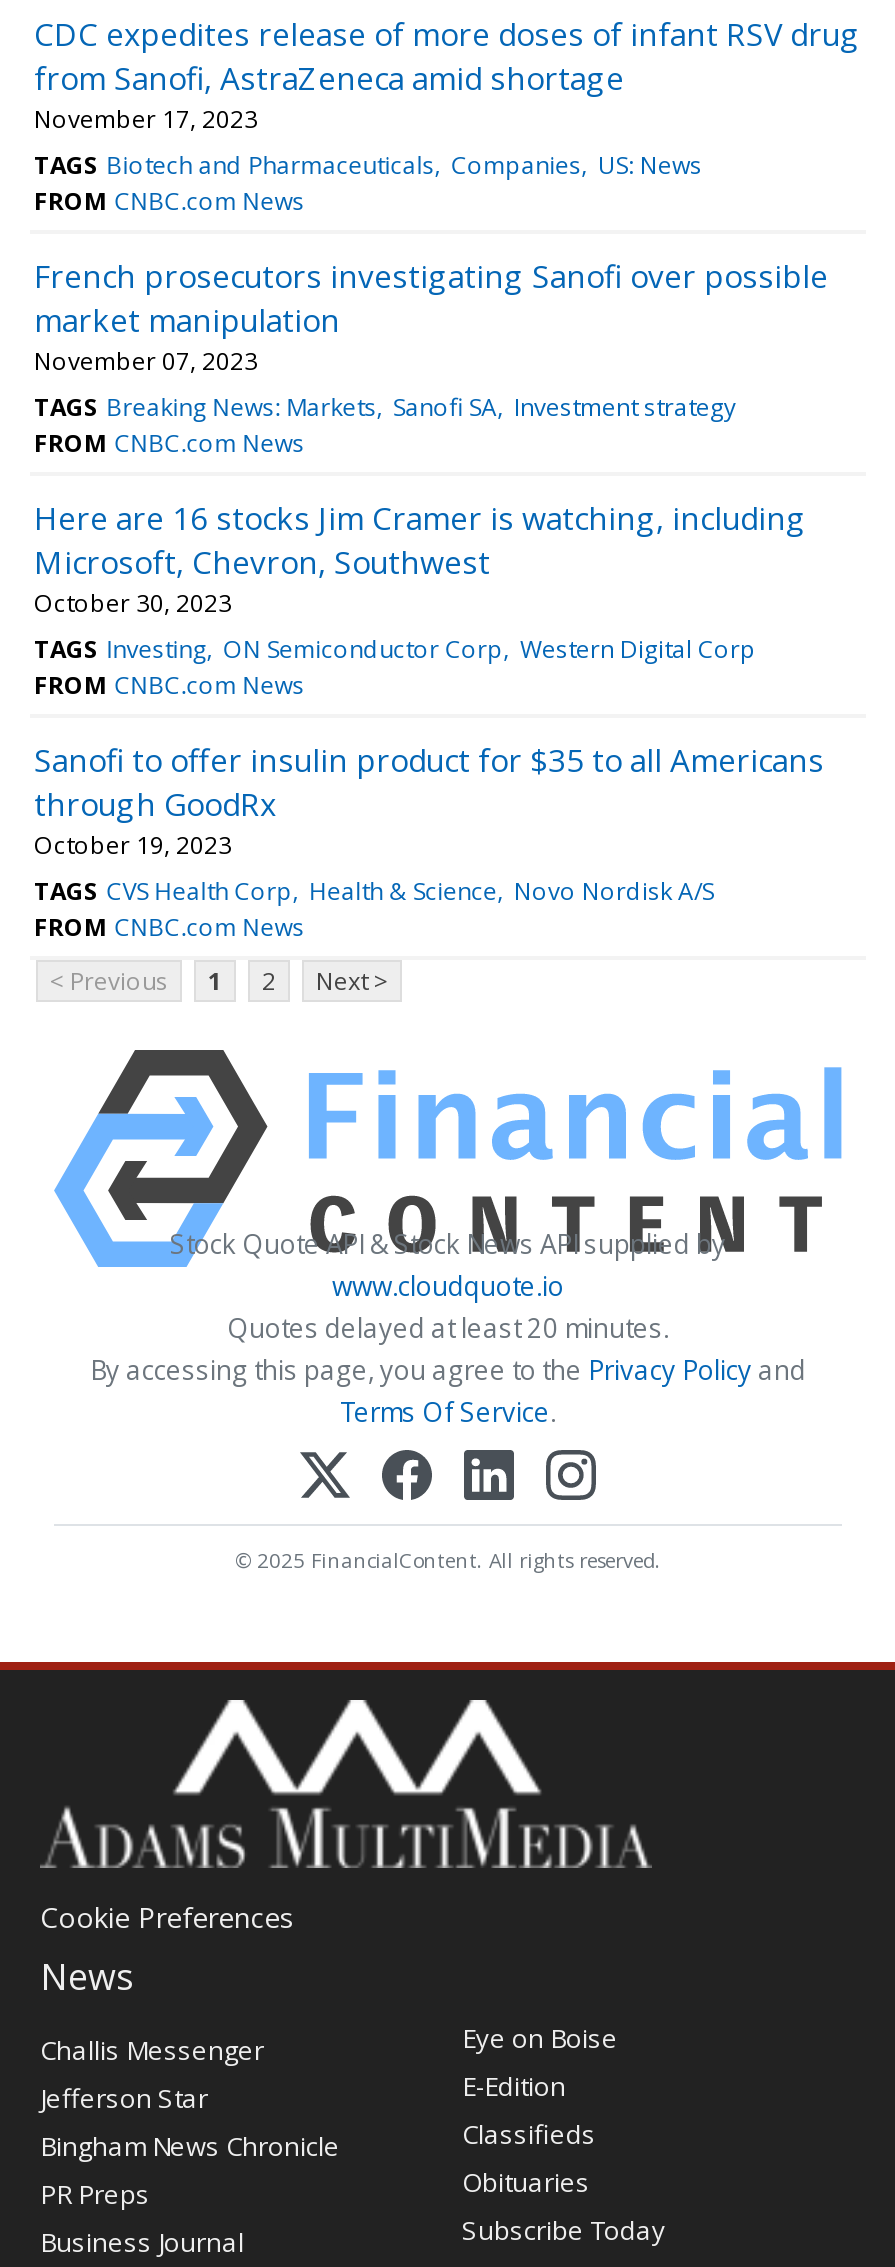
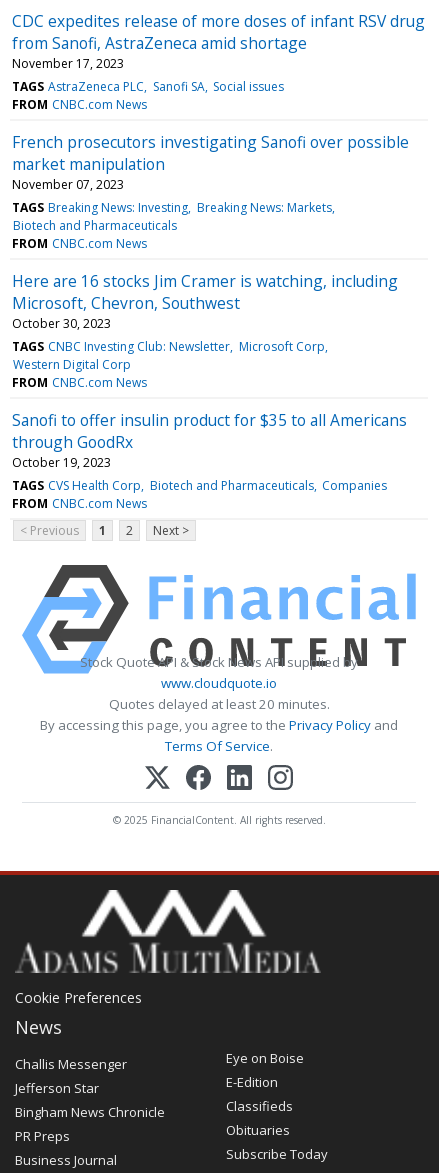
- TAGS Biotech and Pharmaceuticals Companies US: News
+ TAGS AstraZeneca PLC Sanofi SA Social issues

- TAGS Breaking News: Markets Sanofi SA Investment strategy
+ TAGS Breaking News: Investing Breaking News: Markets
+ Biotech and Pharmaceuticals

- TAGS Investing ON Semiconductor Corp Western Digital Corp
+ TAGS CNBC Investing Club: Newsletter Microsoft Corp
+ Western Digital Corp

- TAGS CVS Health Corp Health & Science Novo Nordisk A/S
+ TAGS CVS Health Corp Biotech and Pharmaceuticals Companies
